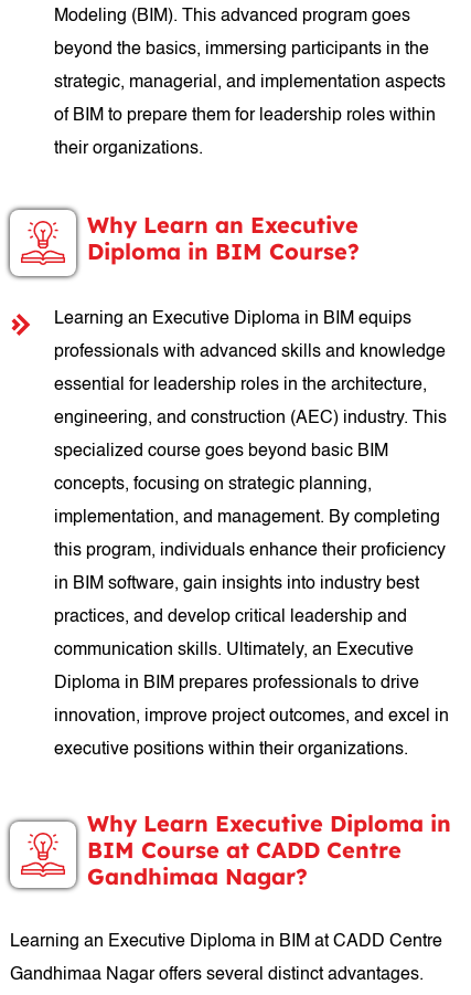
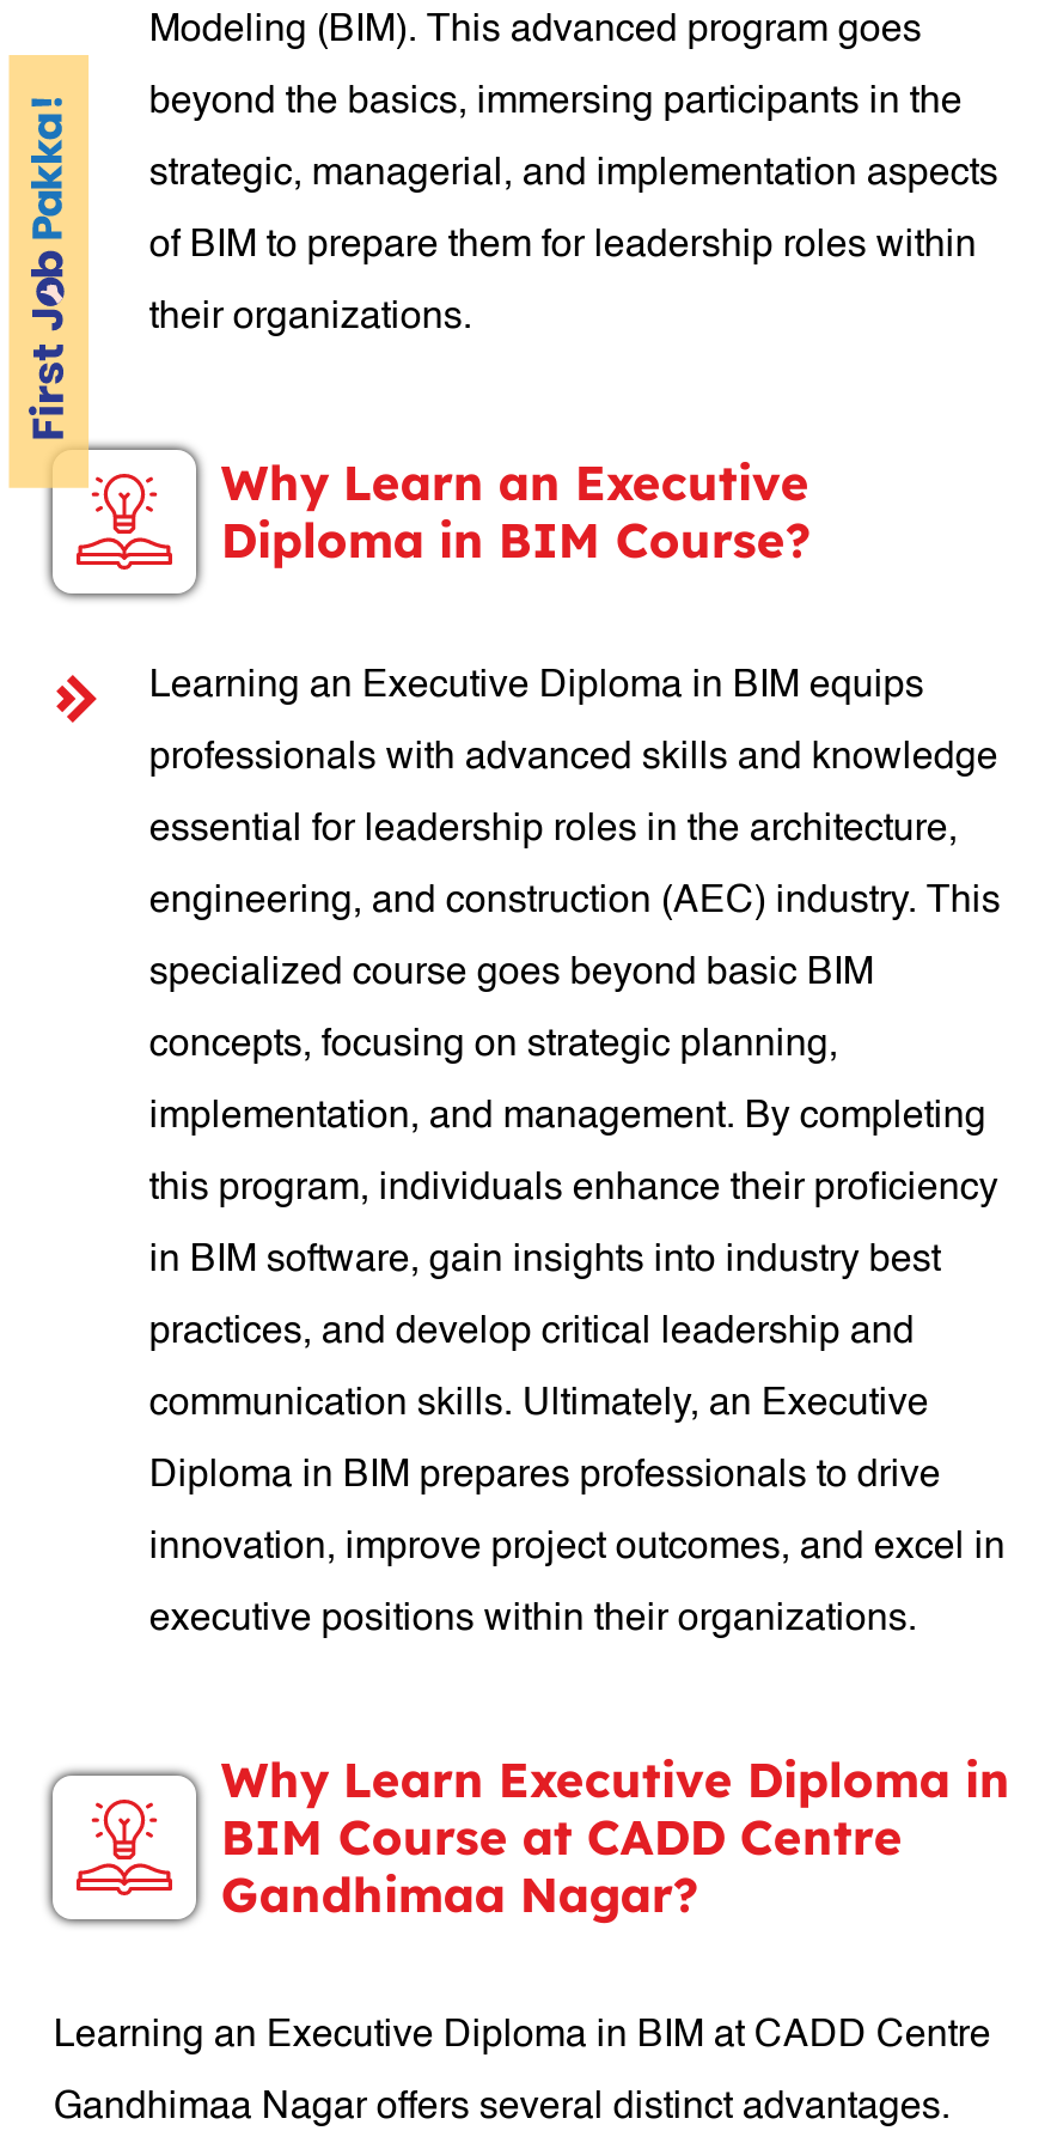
+ [image]
